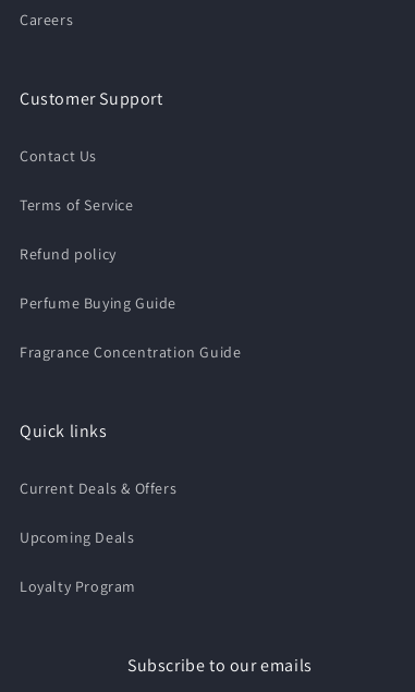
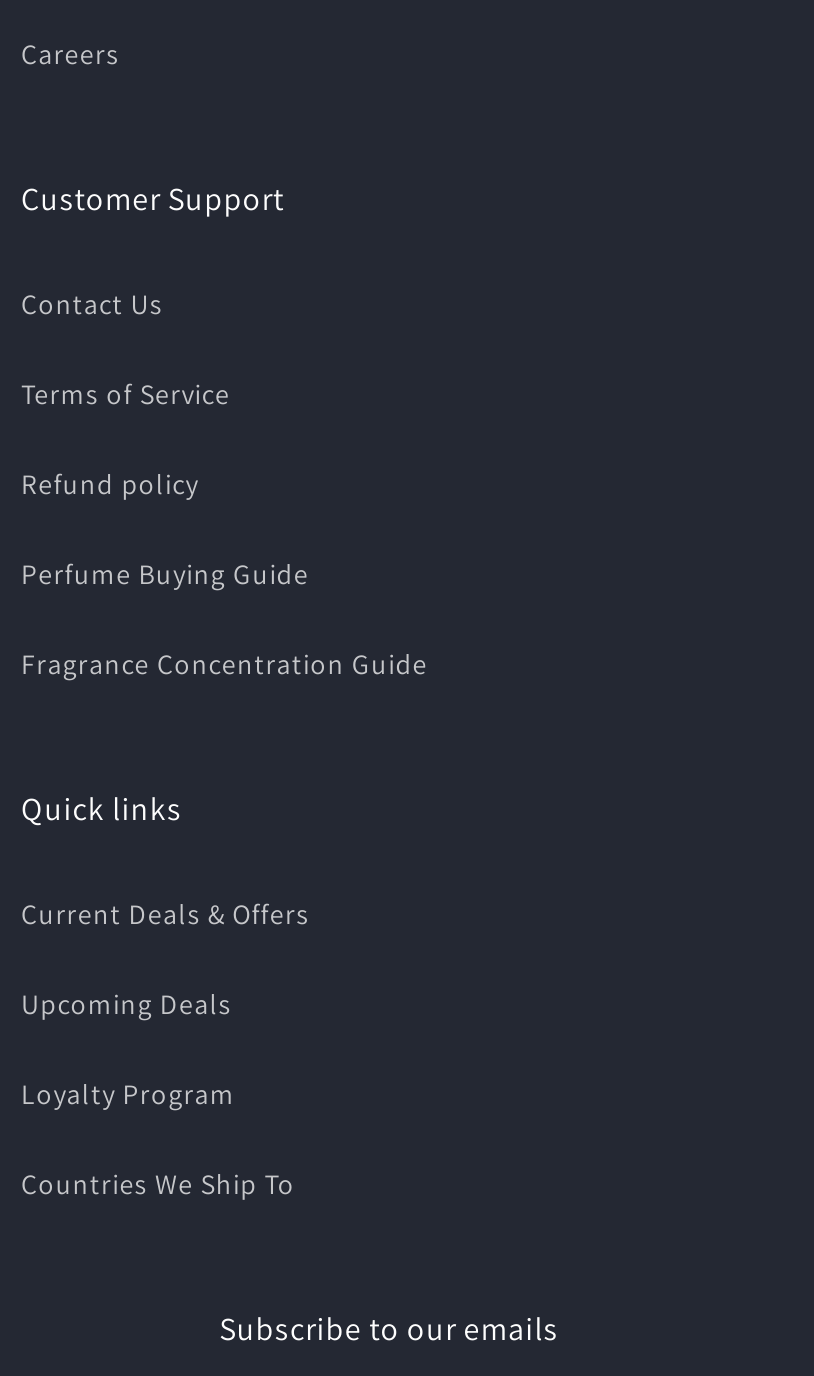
+ Countries We Ship To
